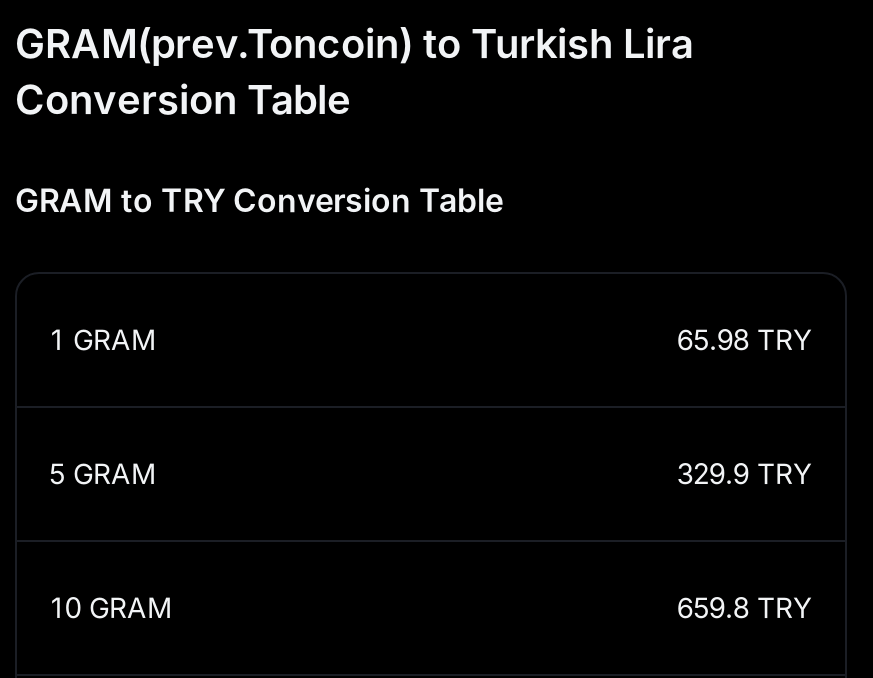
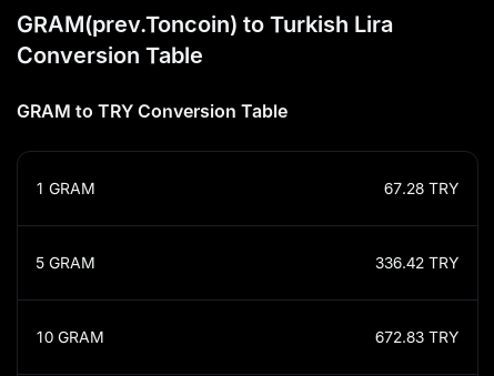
- 65.98 TRY
+ 67.28 TRY

- 329.9 TRY
+ 336.42 TRY

- 659.8 TRY
+ 672.83 TRY
